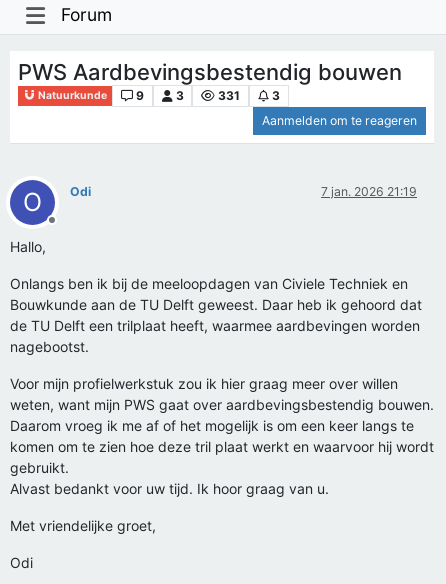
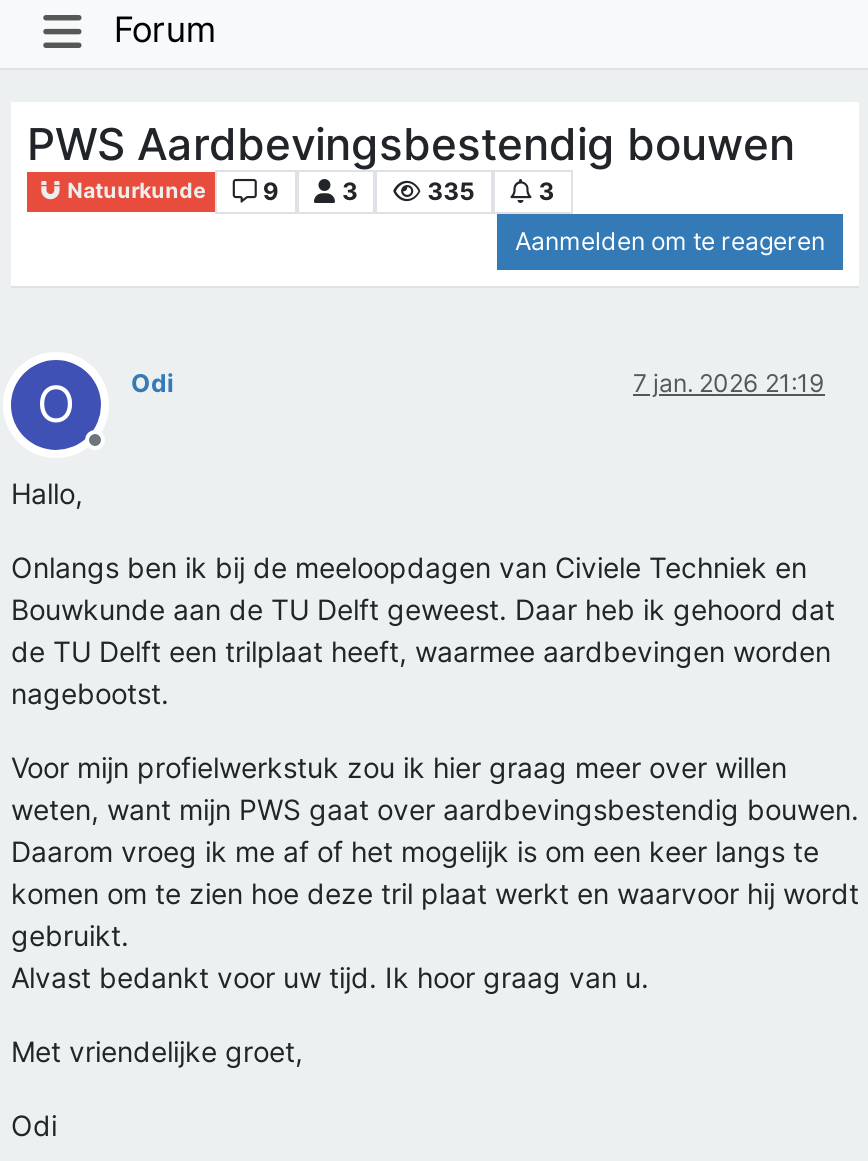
- 331
+ 335
